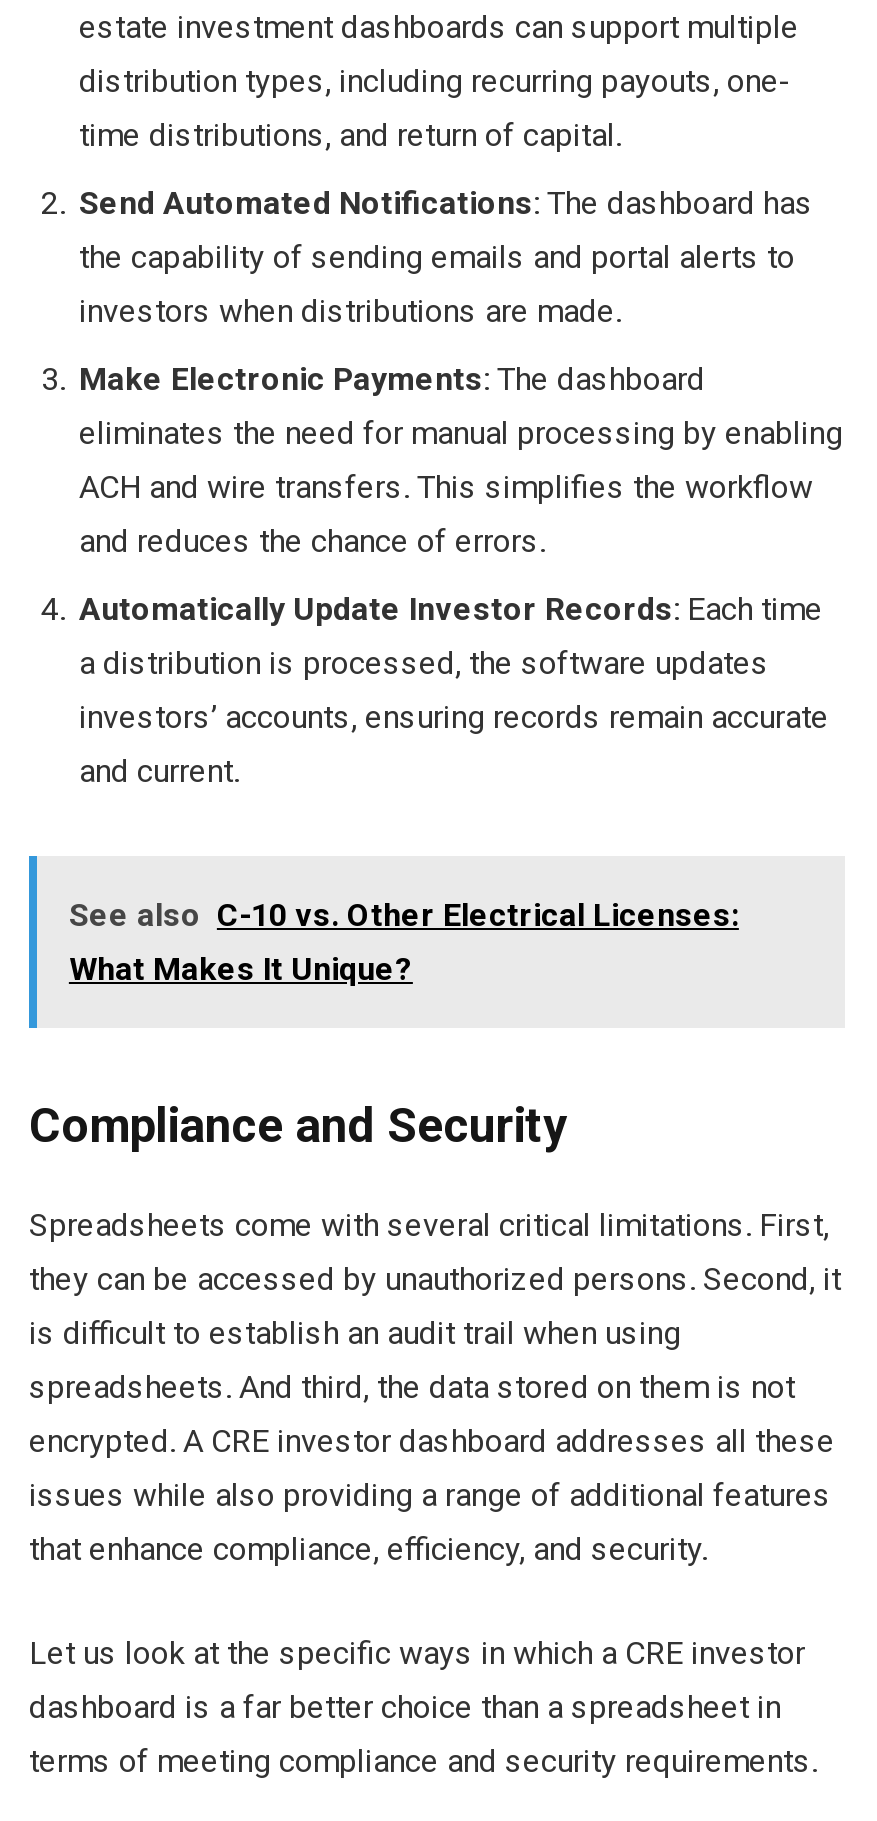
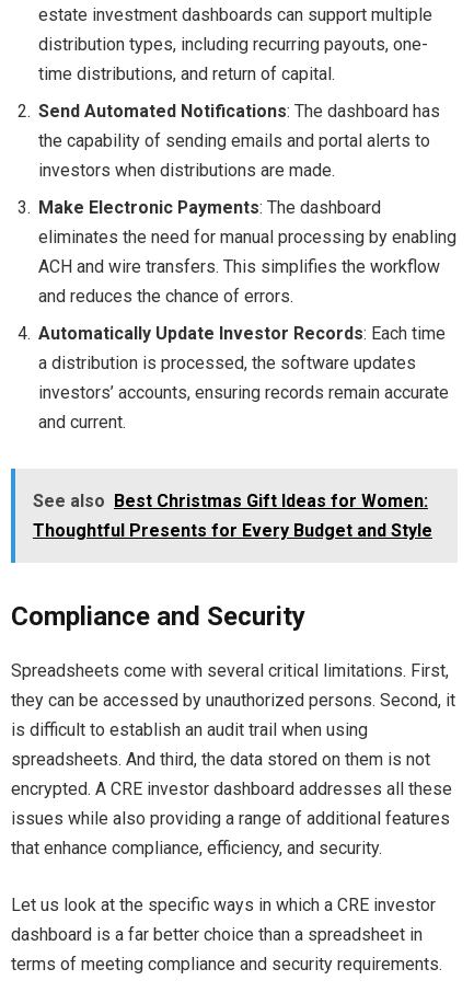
- See also C-10 vs. Other Electrical Licenses:
- What Makes It Unique?
+ See also Best Christmas Gift Ideas for Women:
+ Thoughtful Presents for Every Budget and Style
